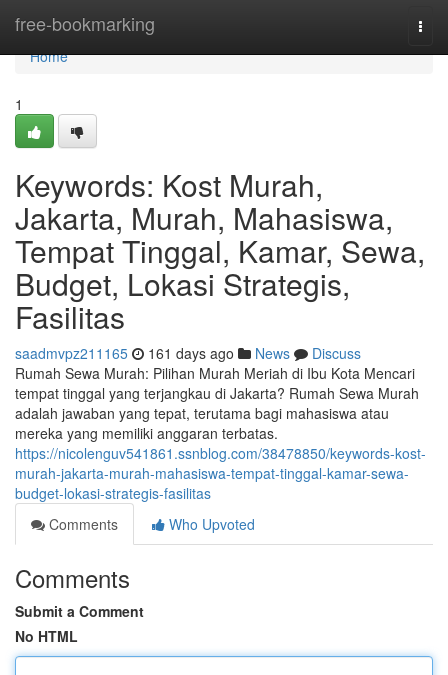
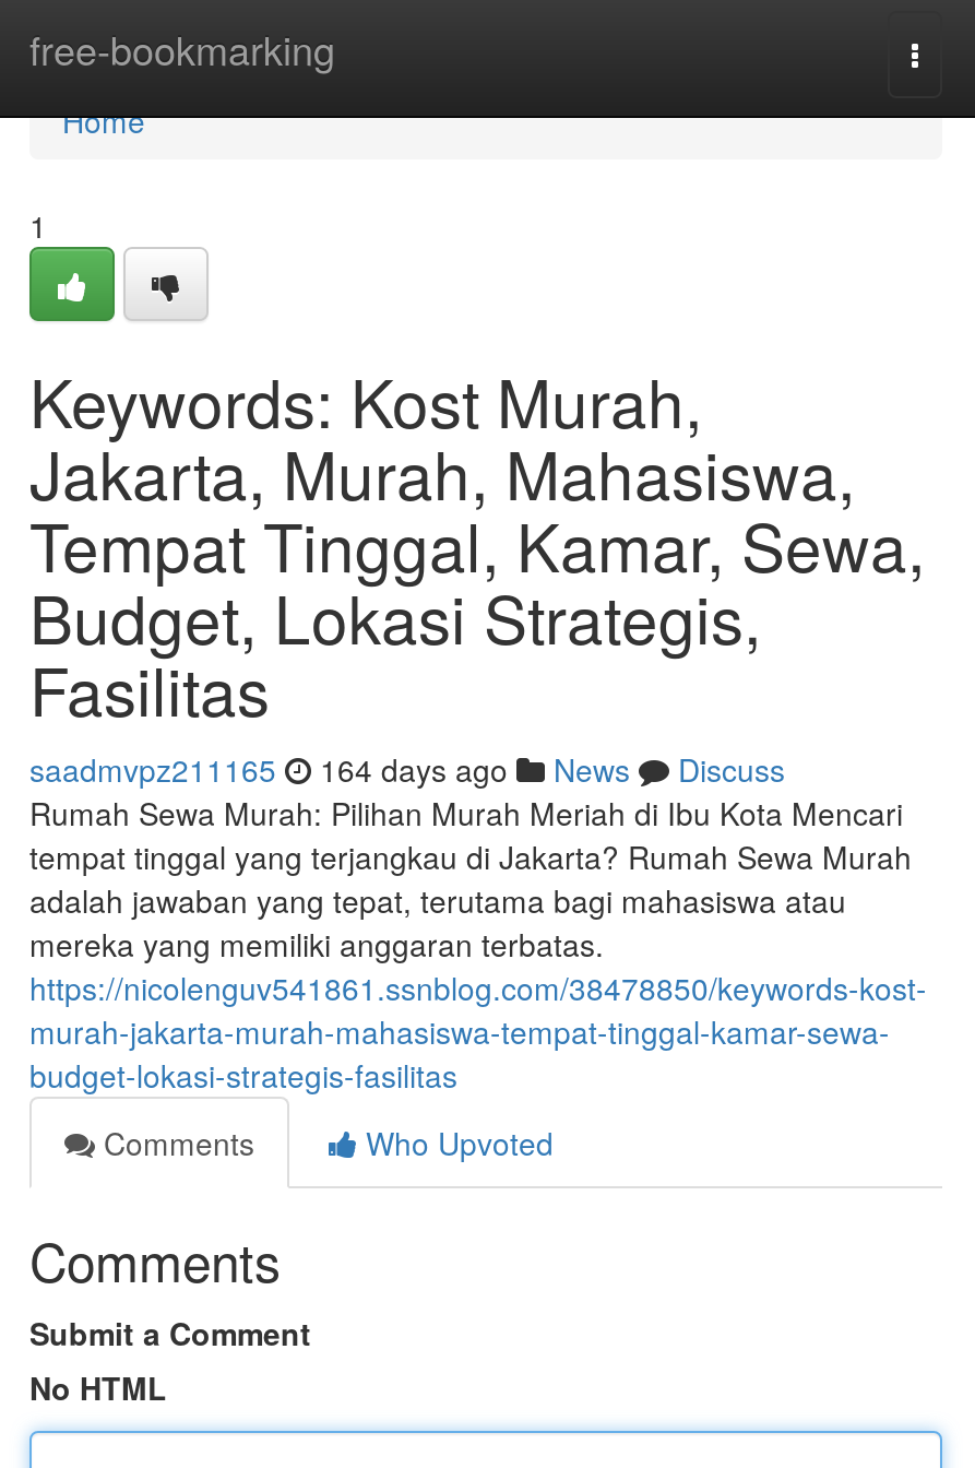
- saadmvpz211165 161 days ago News Discuss
+ saadmvpz211165 164 days ago News Discuss
